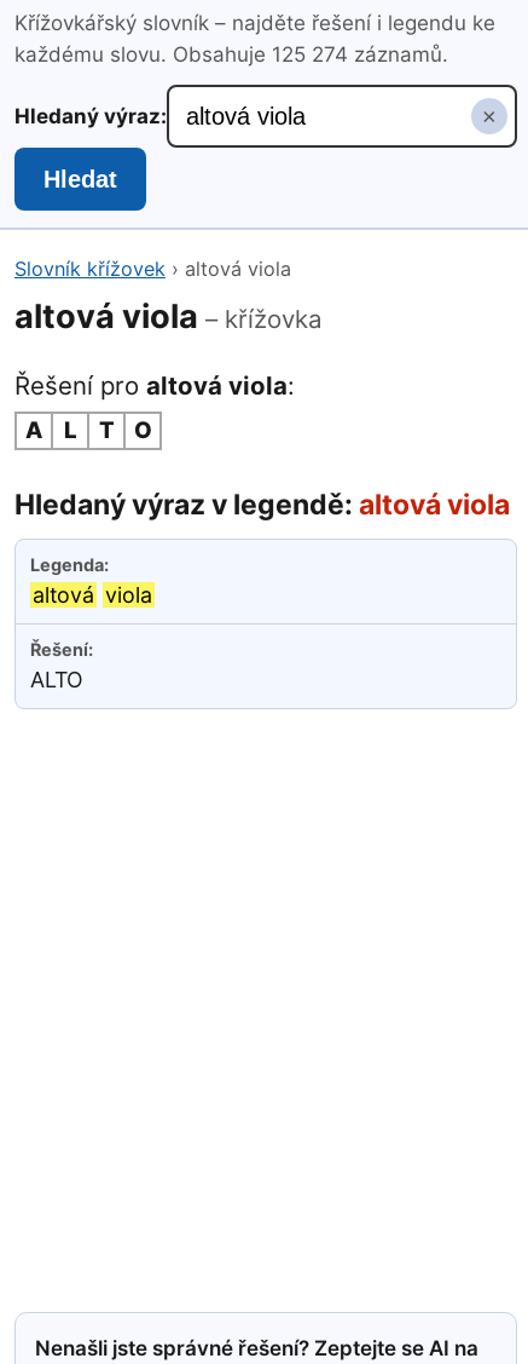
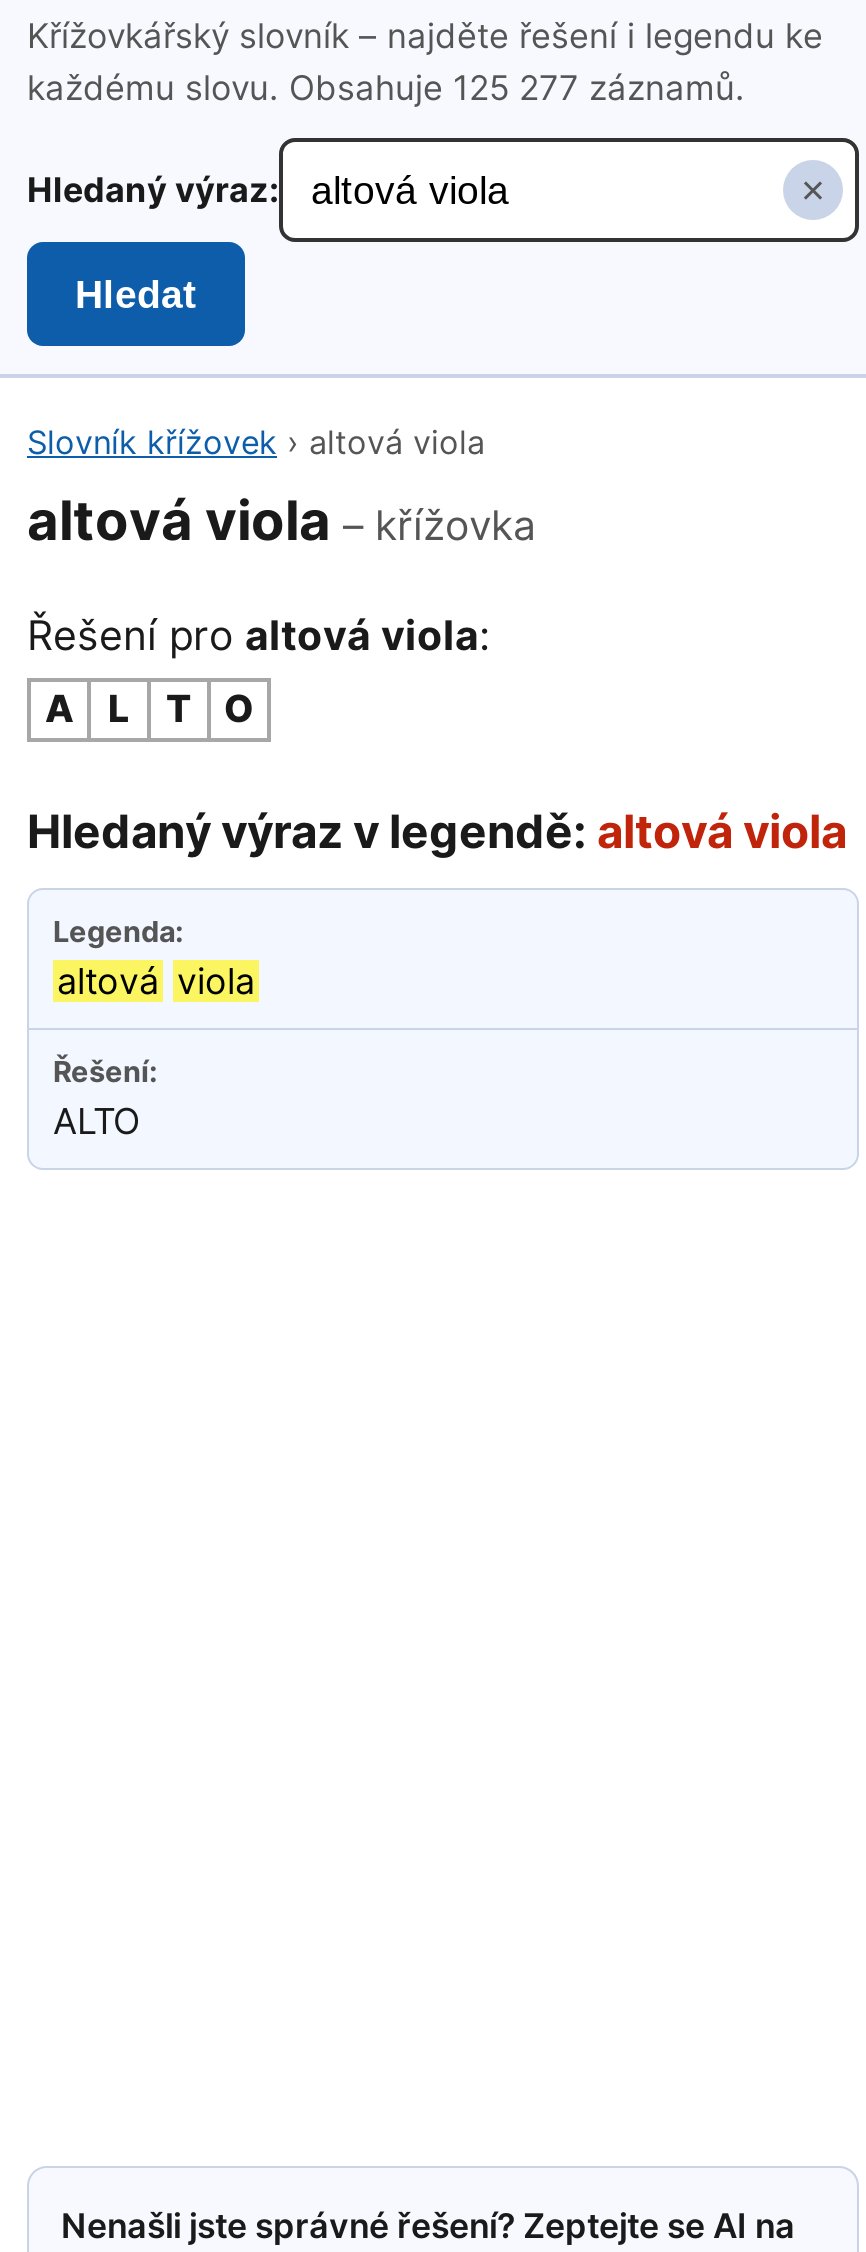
- každému slovu. Obsahuje 125 274 záznamů.
+ každému slovu. Obsahuje 125 277 záznamů.
